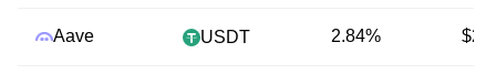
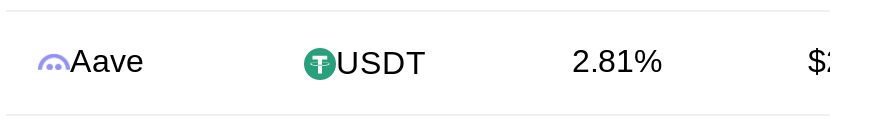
- 2.84%
+ 2.81%
